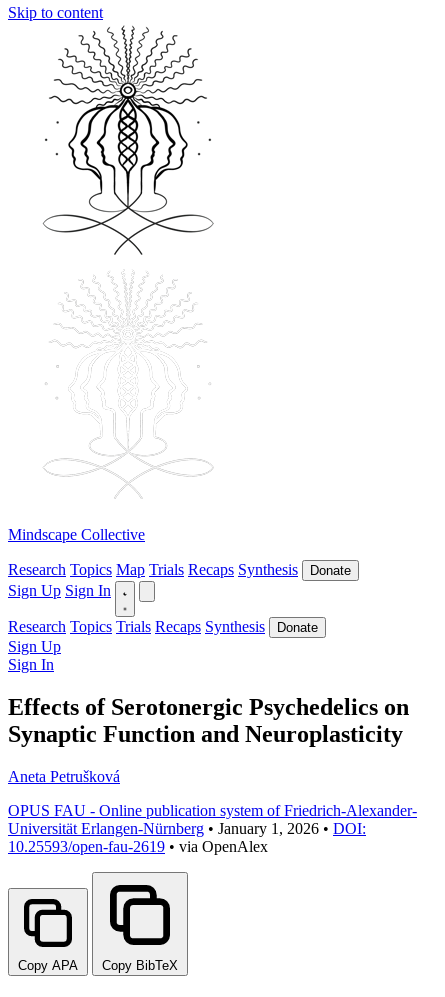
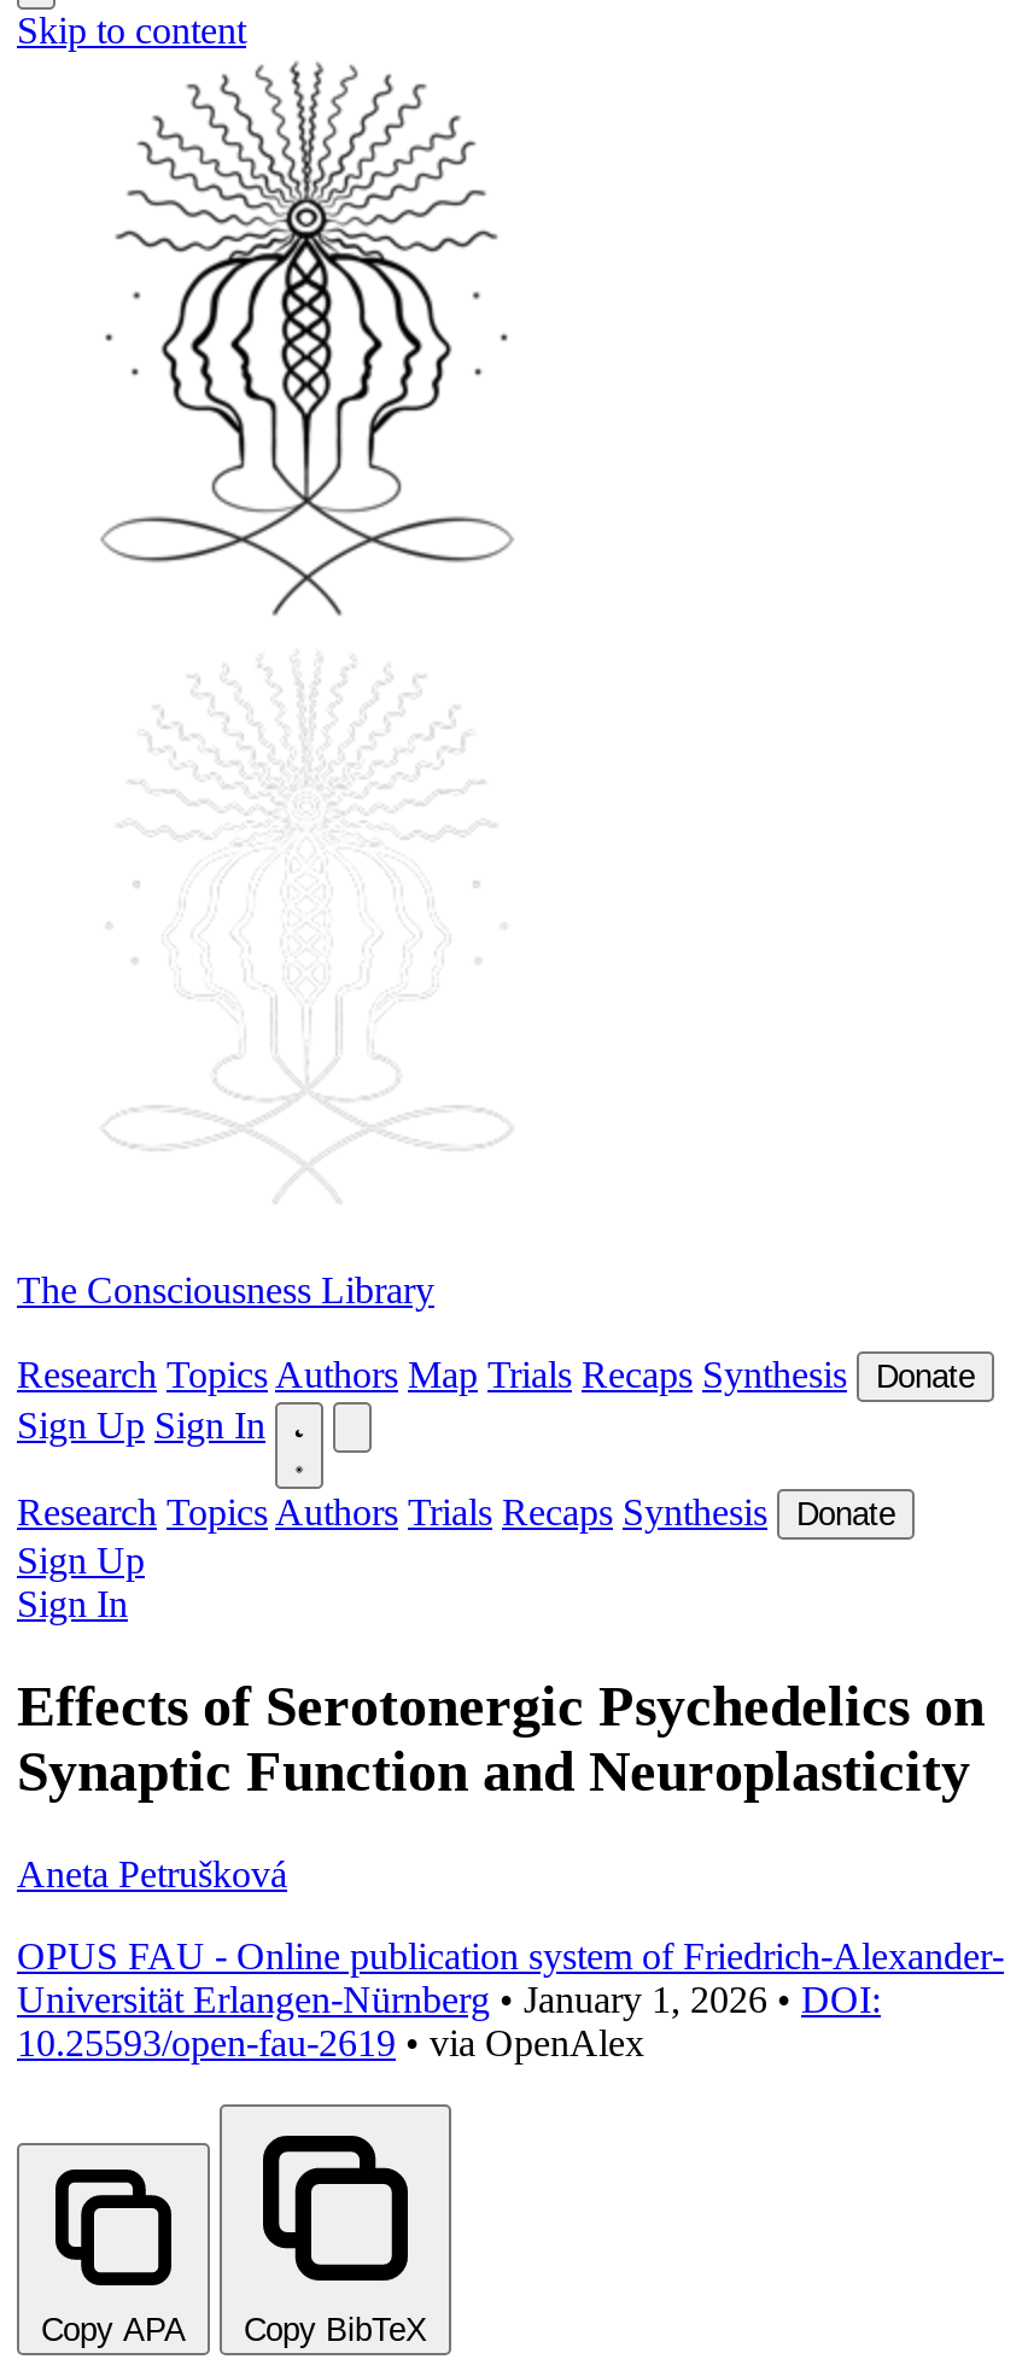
- Mindscape Collective
+ The Consciousness Library

- Research Topics Map Trials Recaps Synthesis
+ Research Topics Authors Map Trials Recaps Synthesis

- Research Topics Trials Recaps Synthesis
+ Research Topics Authors Trials Recaps Synthesis
